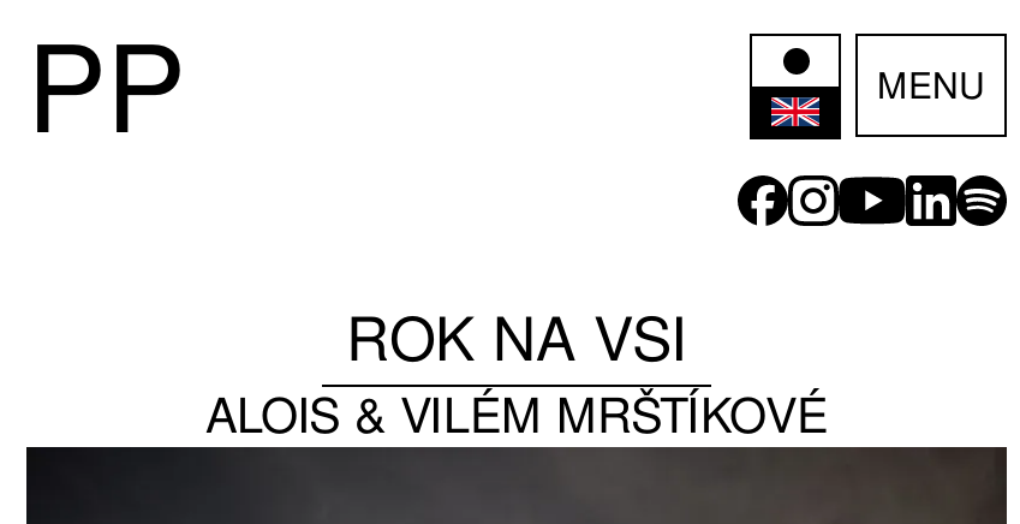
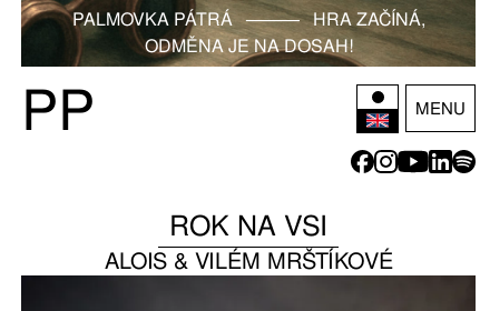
+ PALMOVKA PÁTRÁ ——— HRA ZAČÍNÁ,
+ ODMĚNA JE NA DOSAH!
